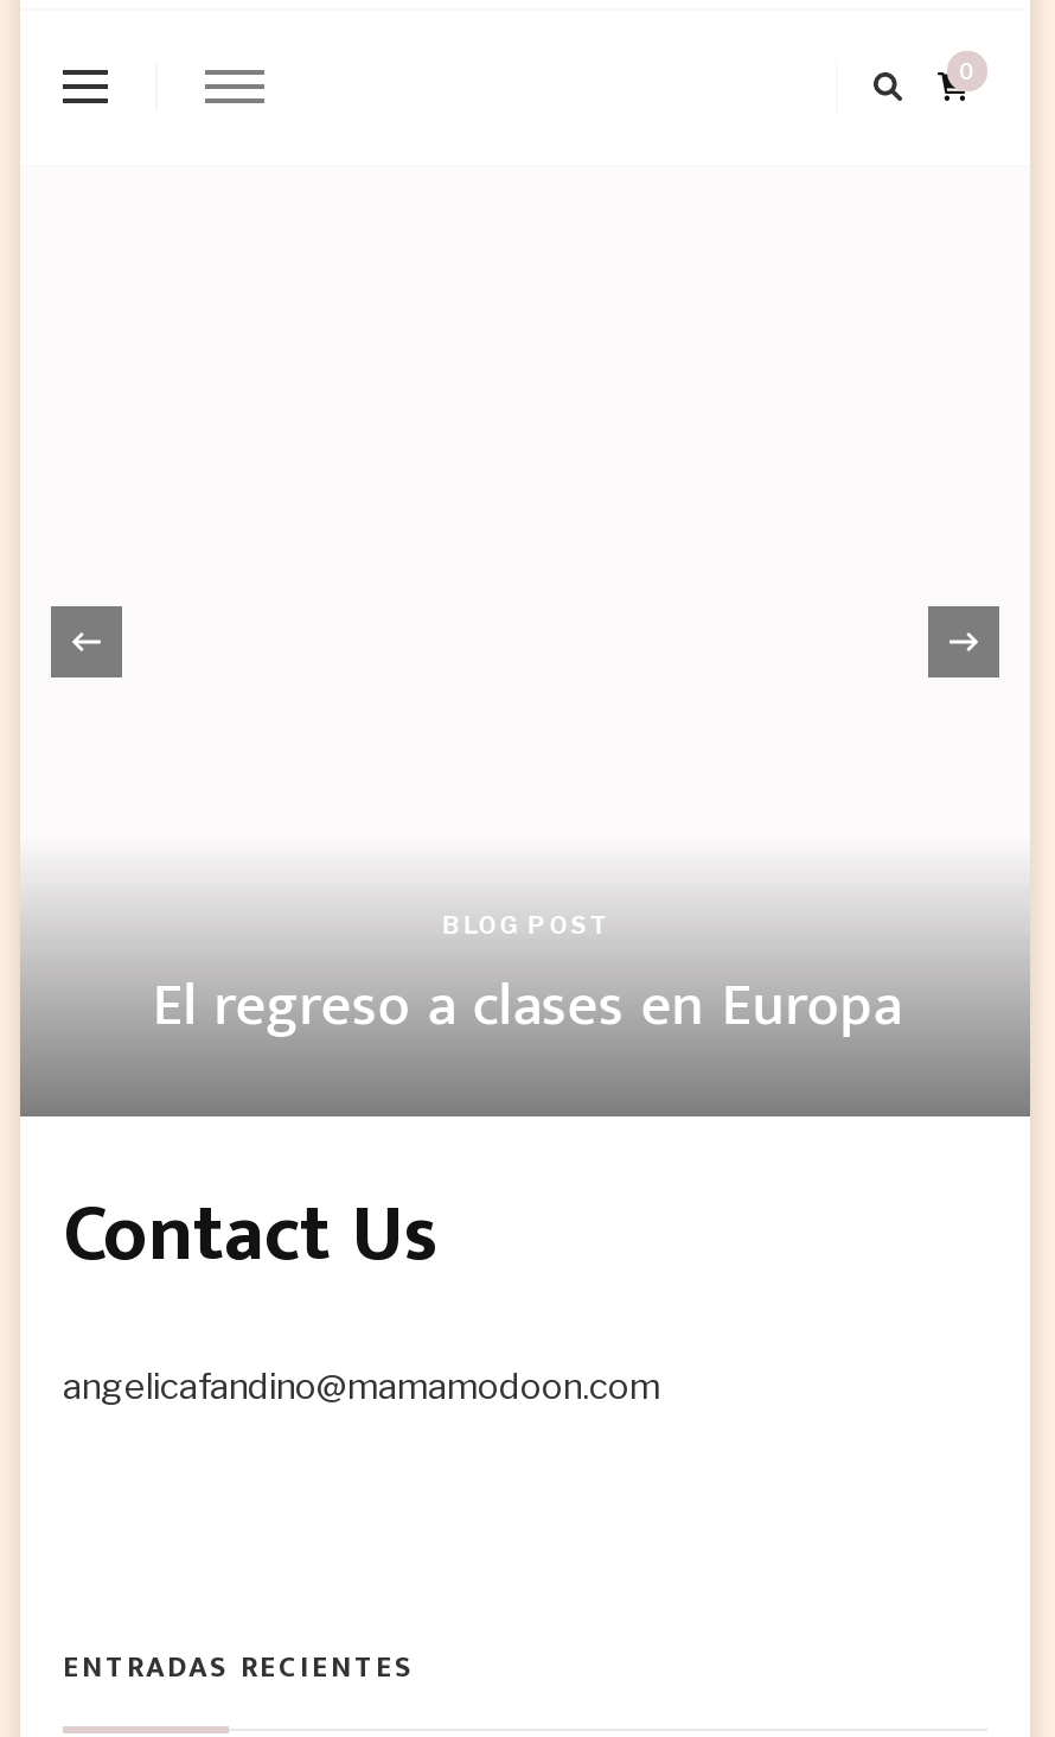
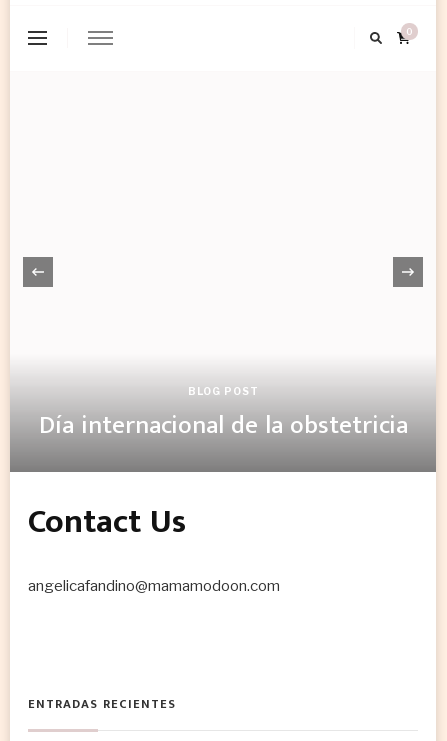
- El regreso a clases en Europa
+ Día internacional de la obstetricia
